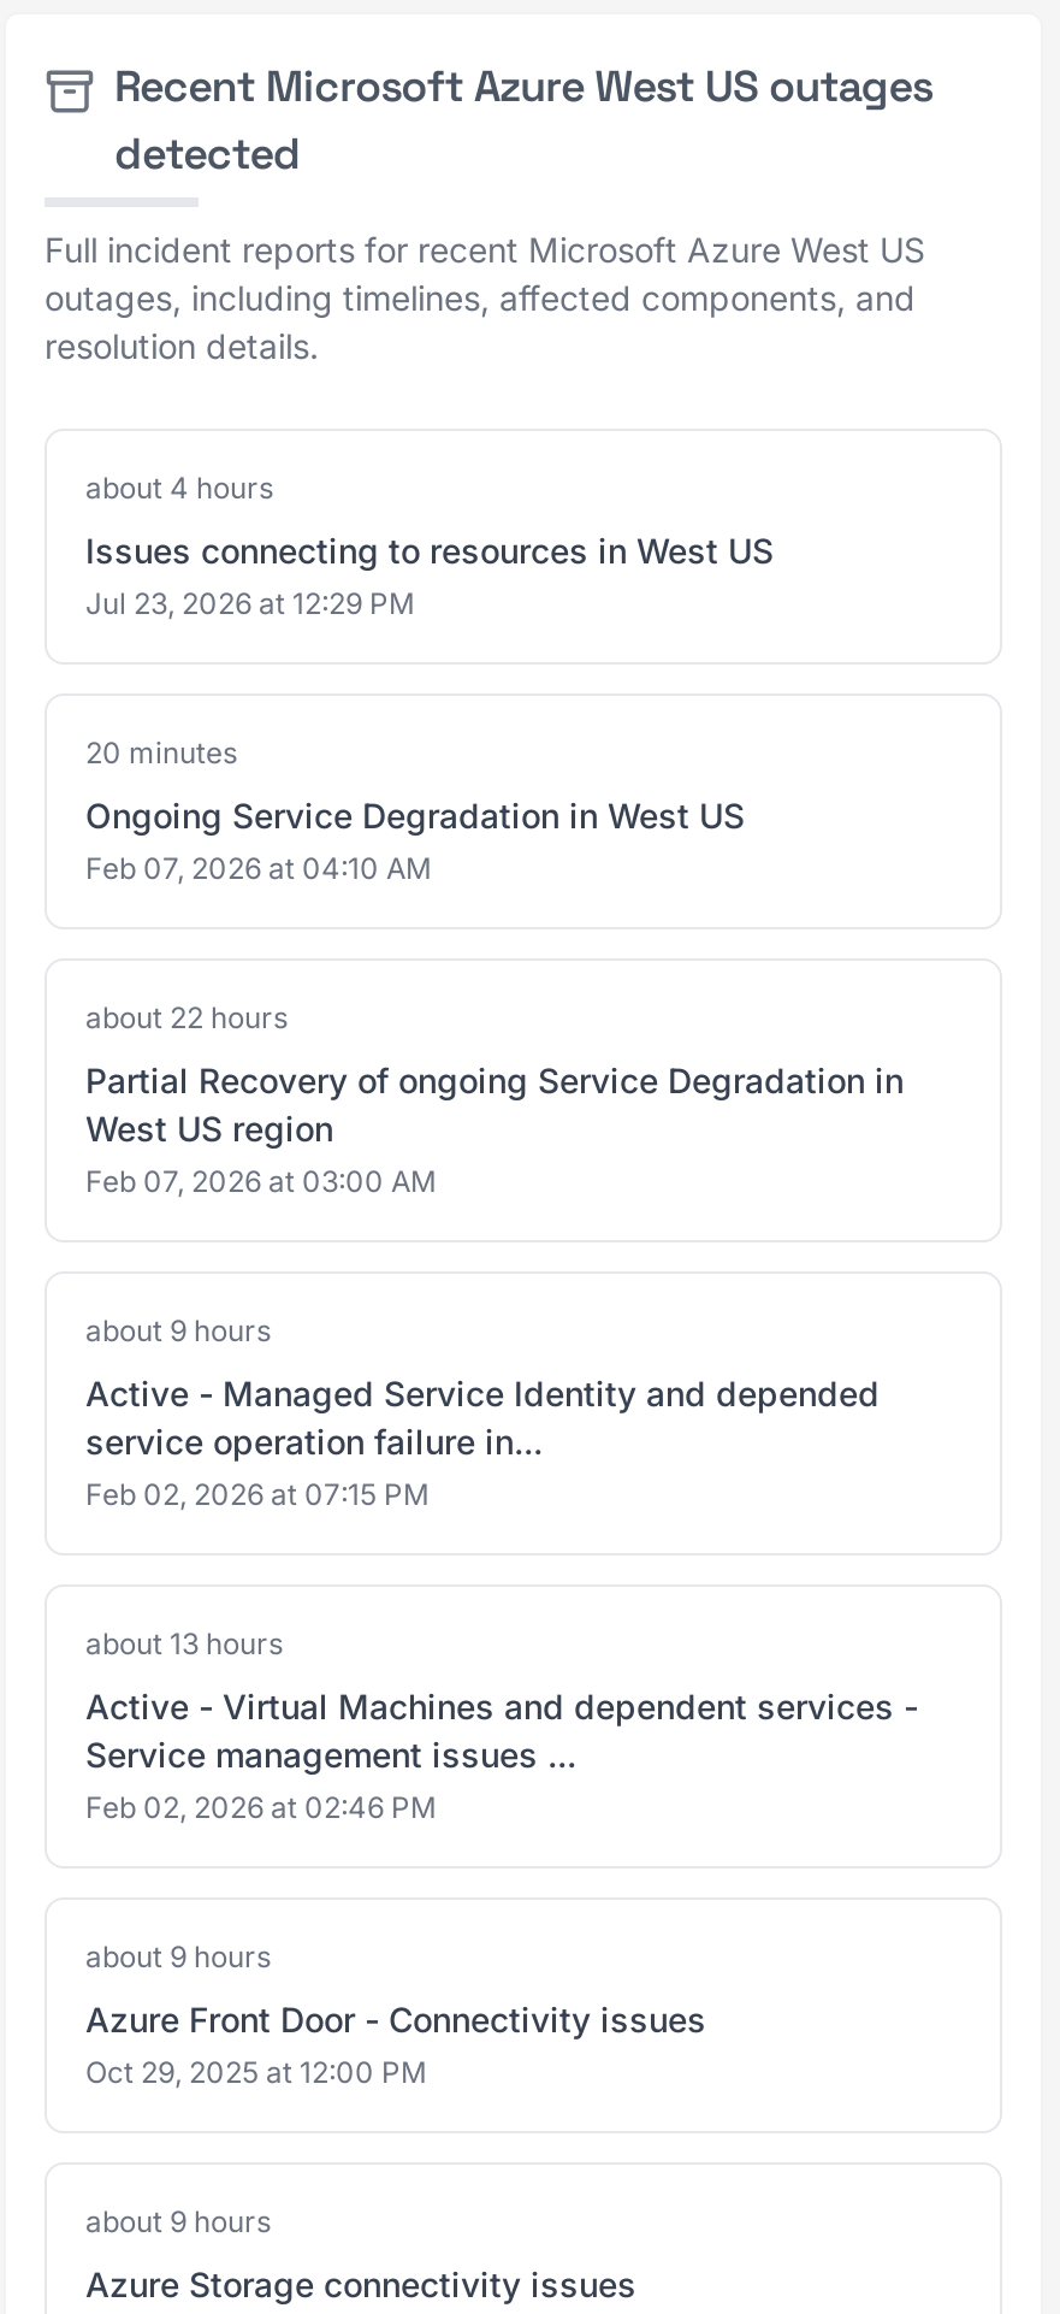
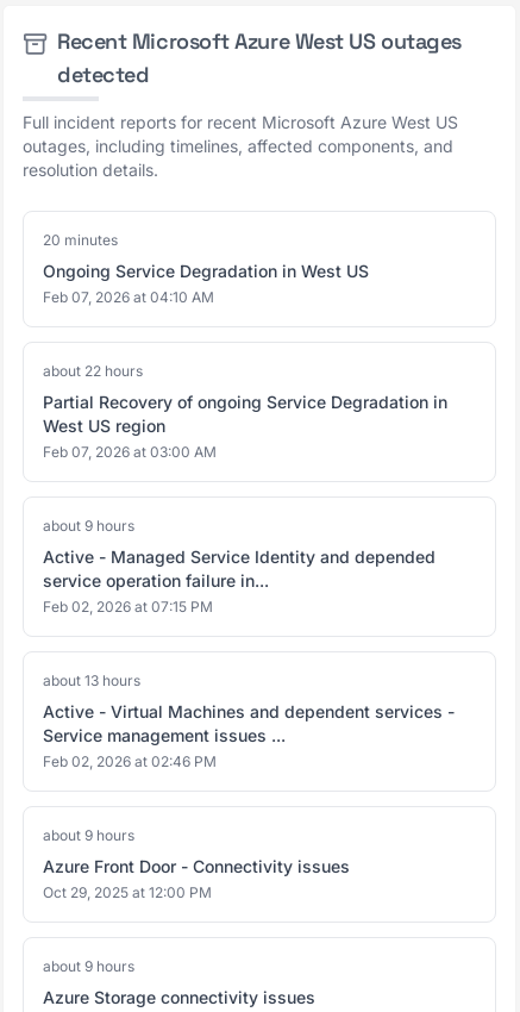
- about 4 hours
- Issues connecting to resources in West US
- Jul 23, 2026 at 12:29 PM
